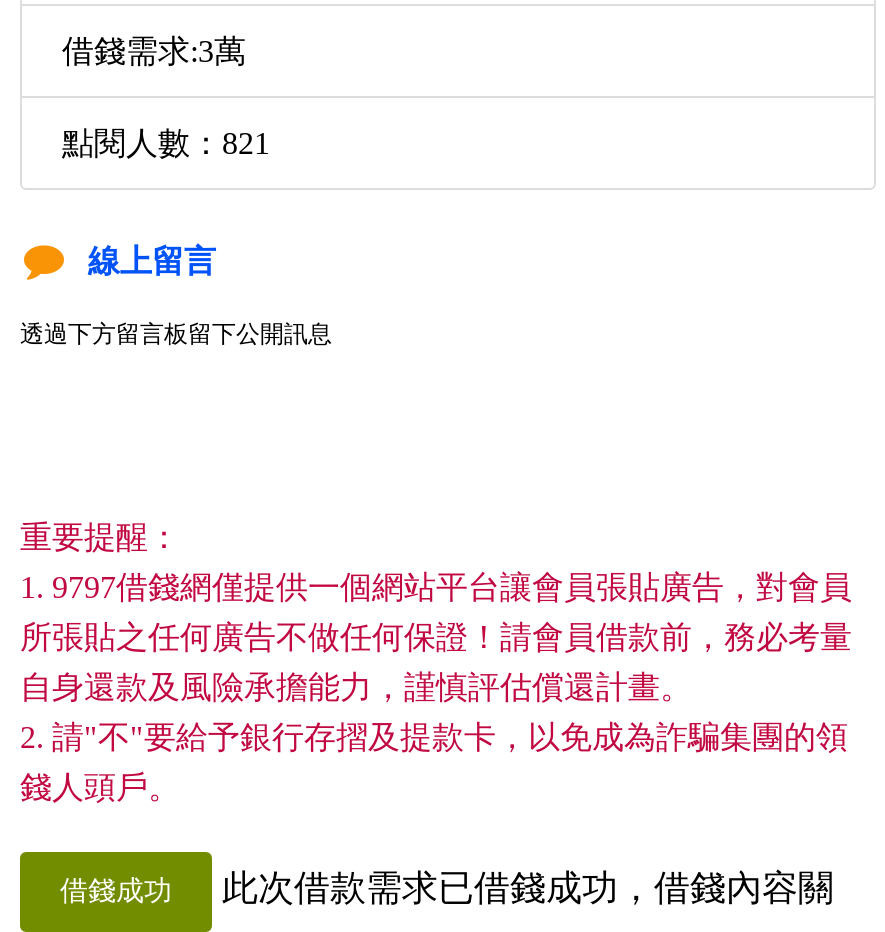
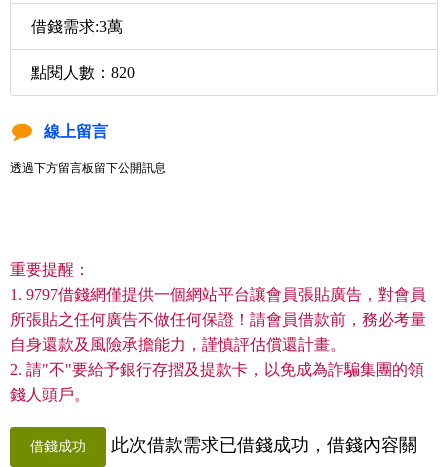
- 點閱人數：821
+ 點閱人數：820
